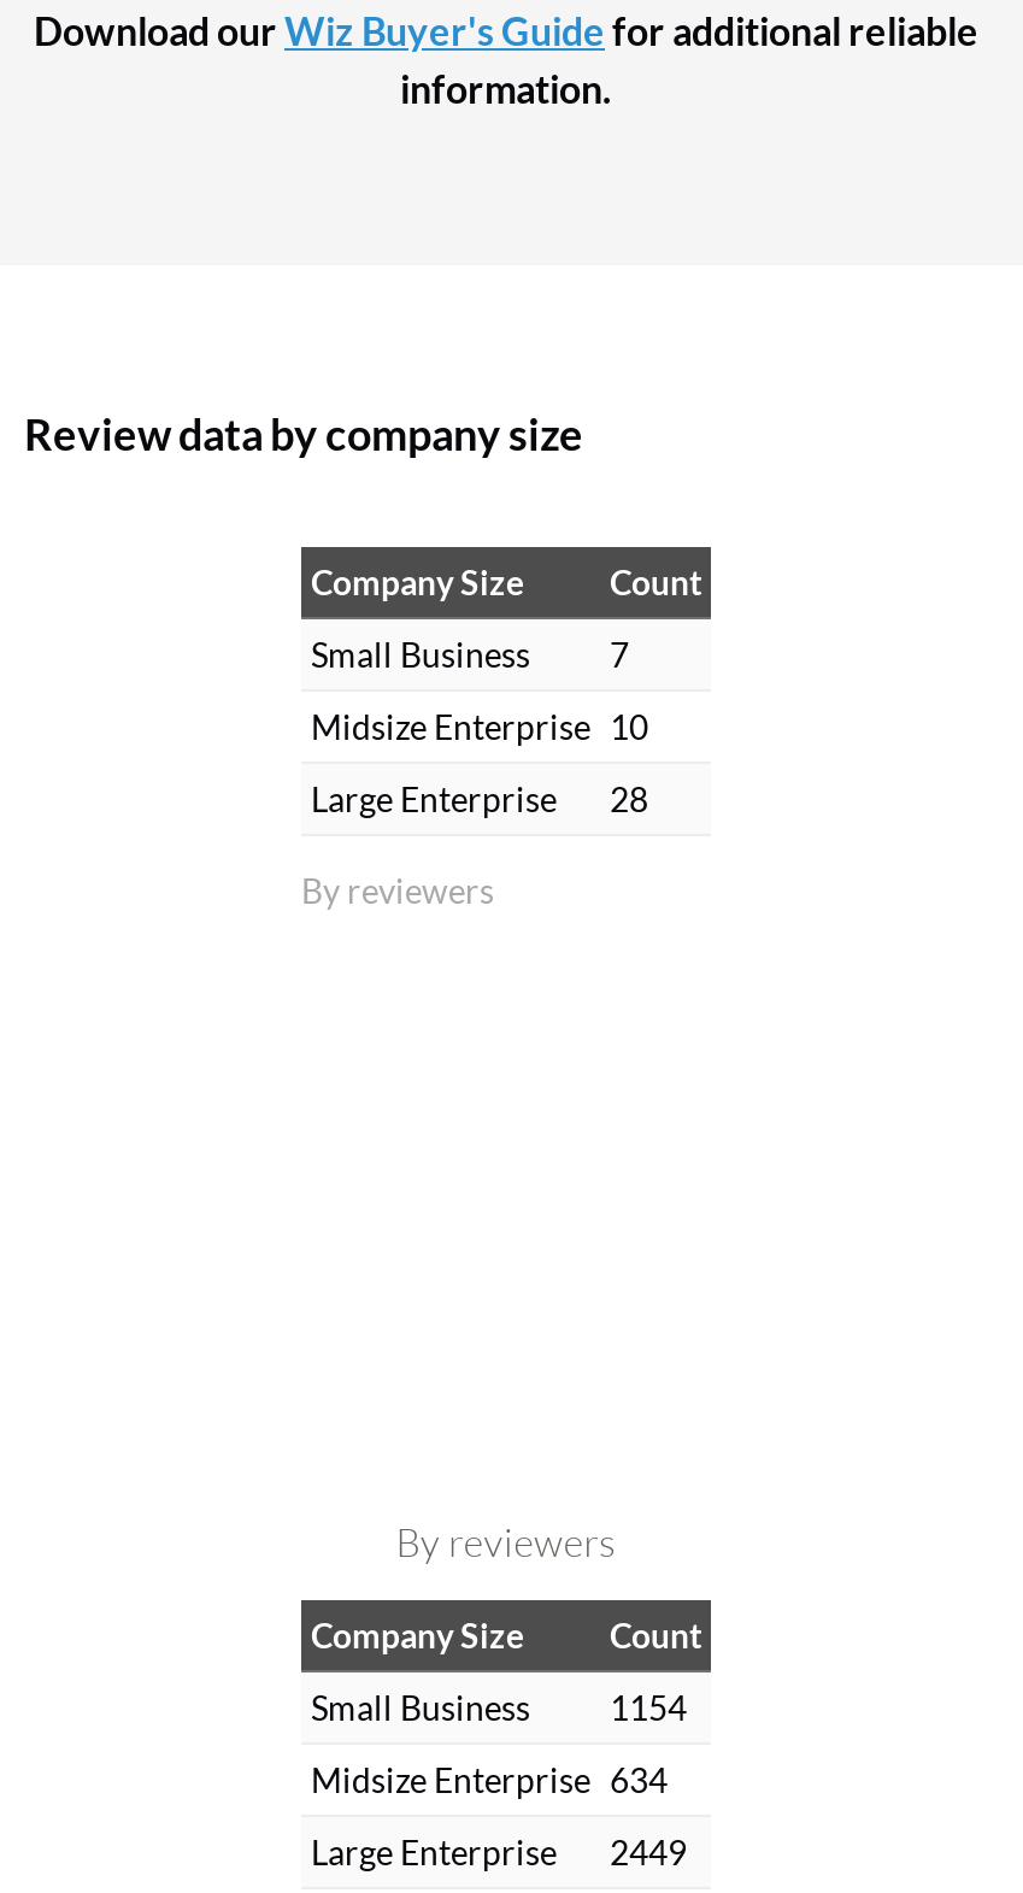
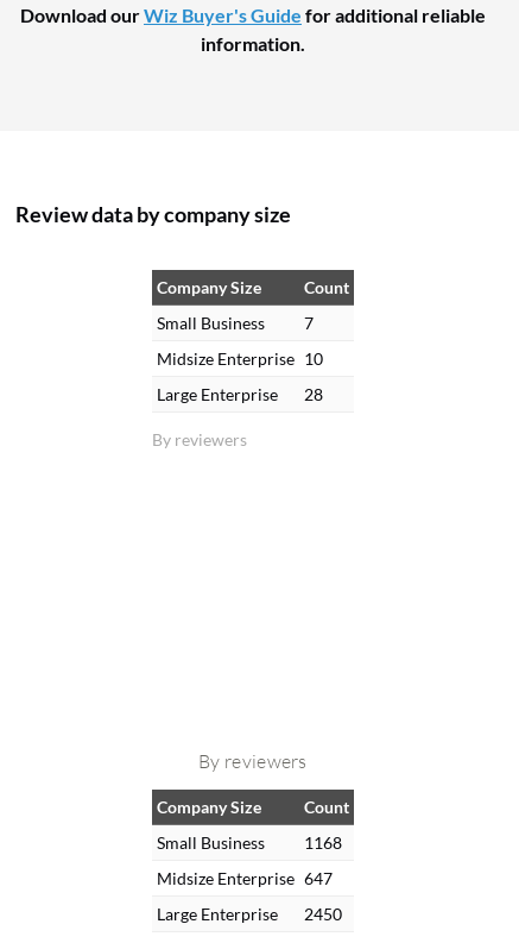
- Small Business 1154
+ Small Business 1168

- Midsize Enterprise 634
+ Midsize Enterprise 647

- Large Enterprise 2449
+ Large Enterprise 2450
